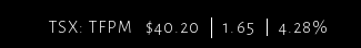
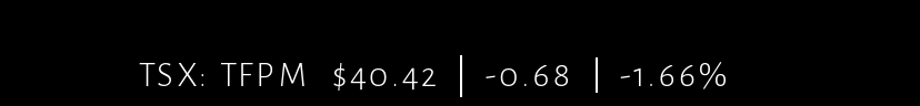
- 40.20
+ 40.42

- 1.65
+ -0.68

- 4.28%
+ -1.66%
